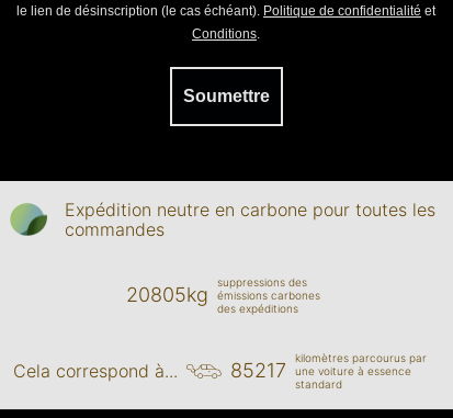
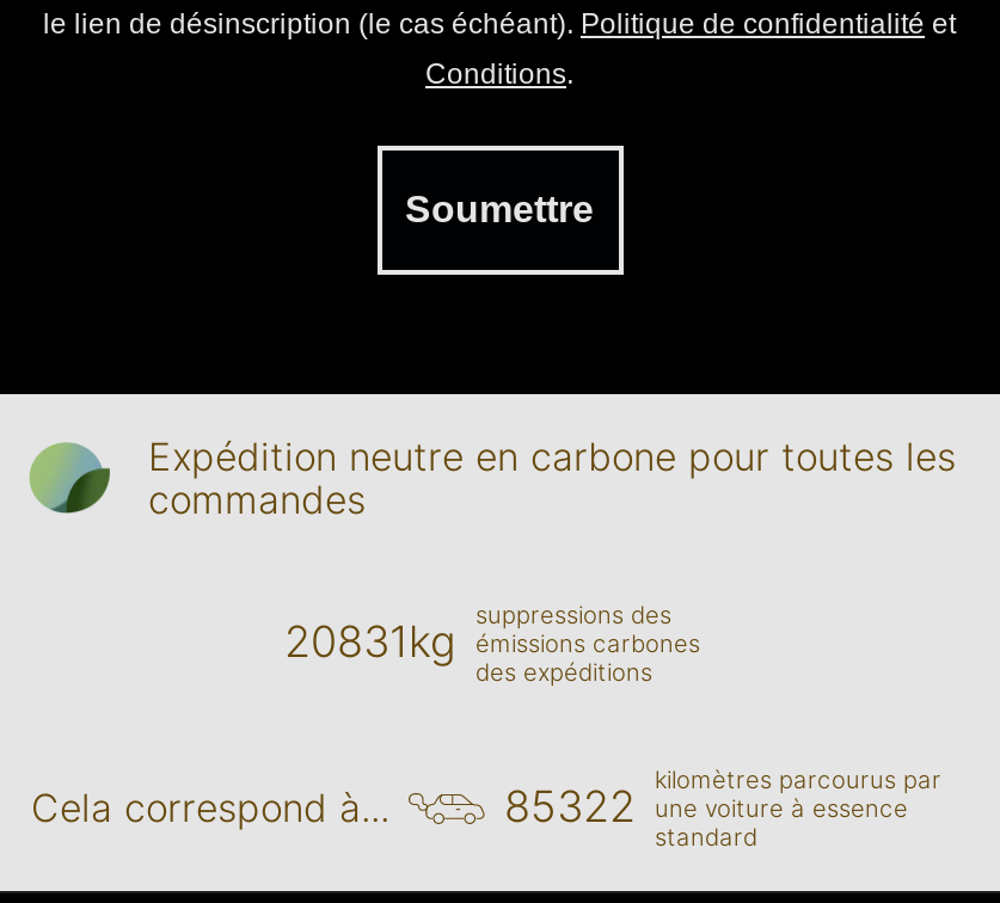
- 20805kg émissions carbones
+ 20831kg émissions carbones

- 85217 une voiture à essence
+ 85322 une voiture à essence
